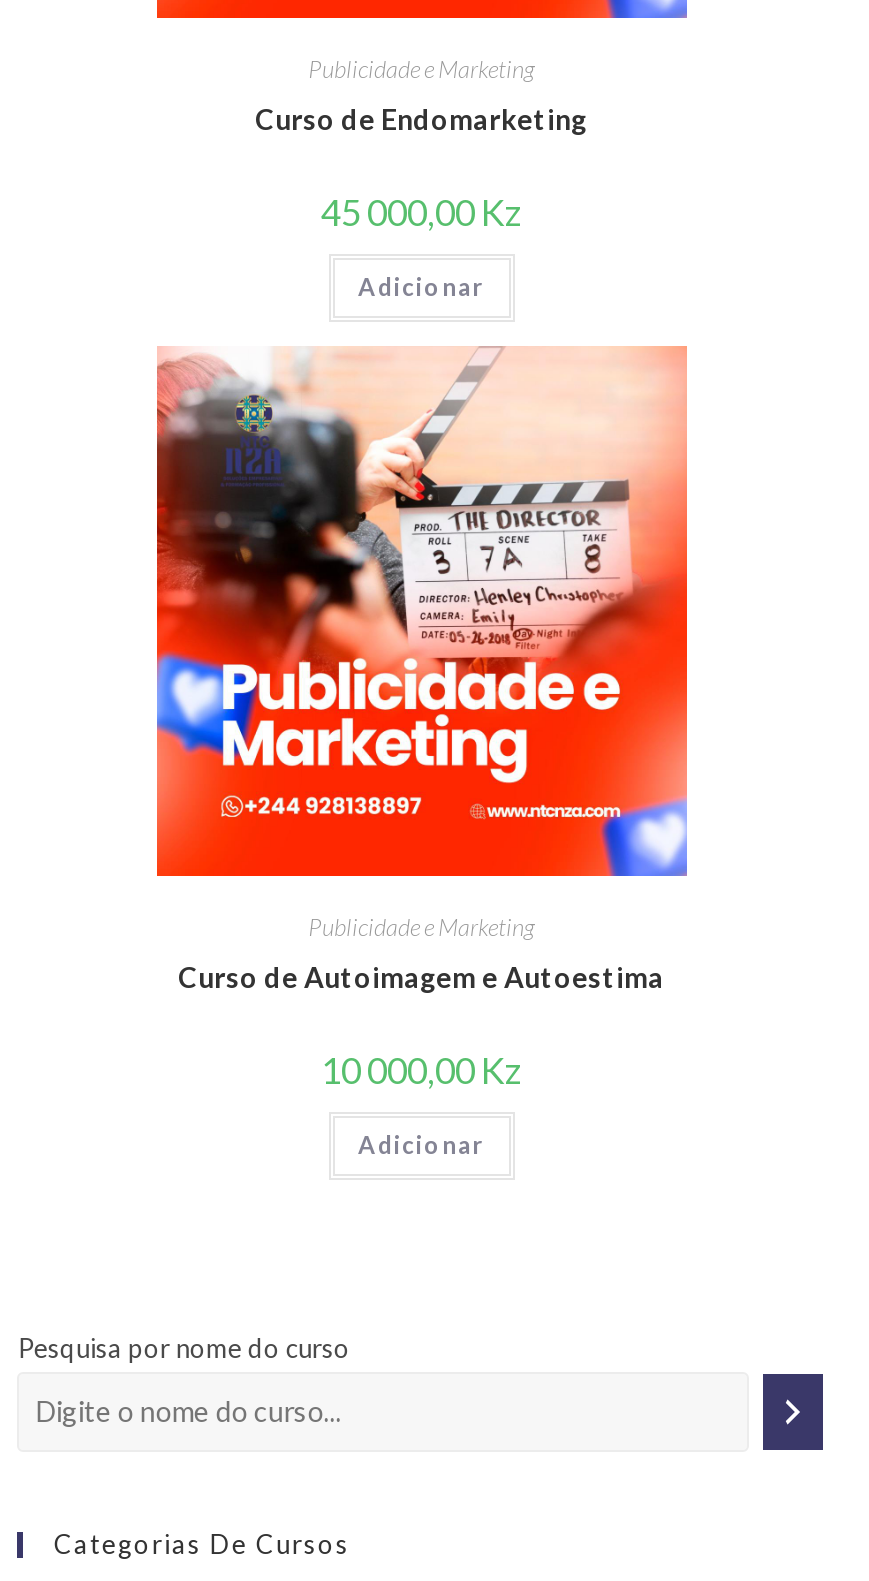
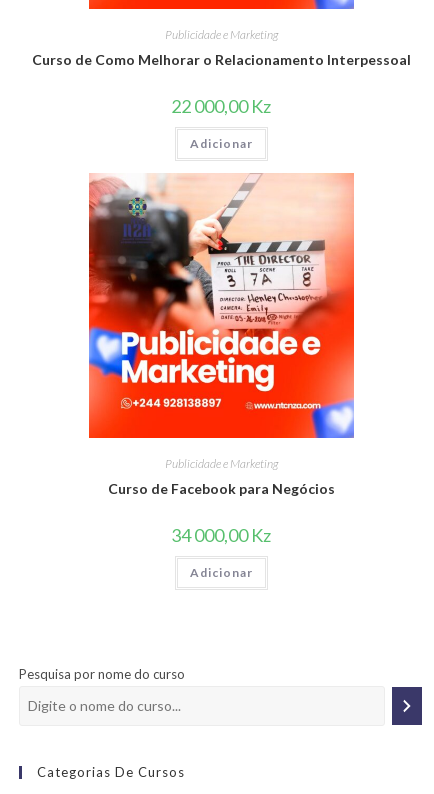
- Curso de Endomarketing
+ Curso de Como Melhorar o Relacionamento Interpessoal

- 45 000,00 Kz
+ 22 000,00 Kz

- Curso de Autoimagem e Autoestima
+ Curso de Facebook para Negócios

- 10 000,00 Kz
+ 34 000,00 Kz
